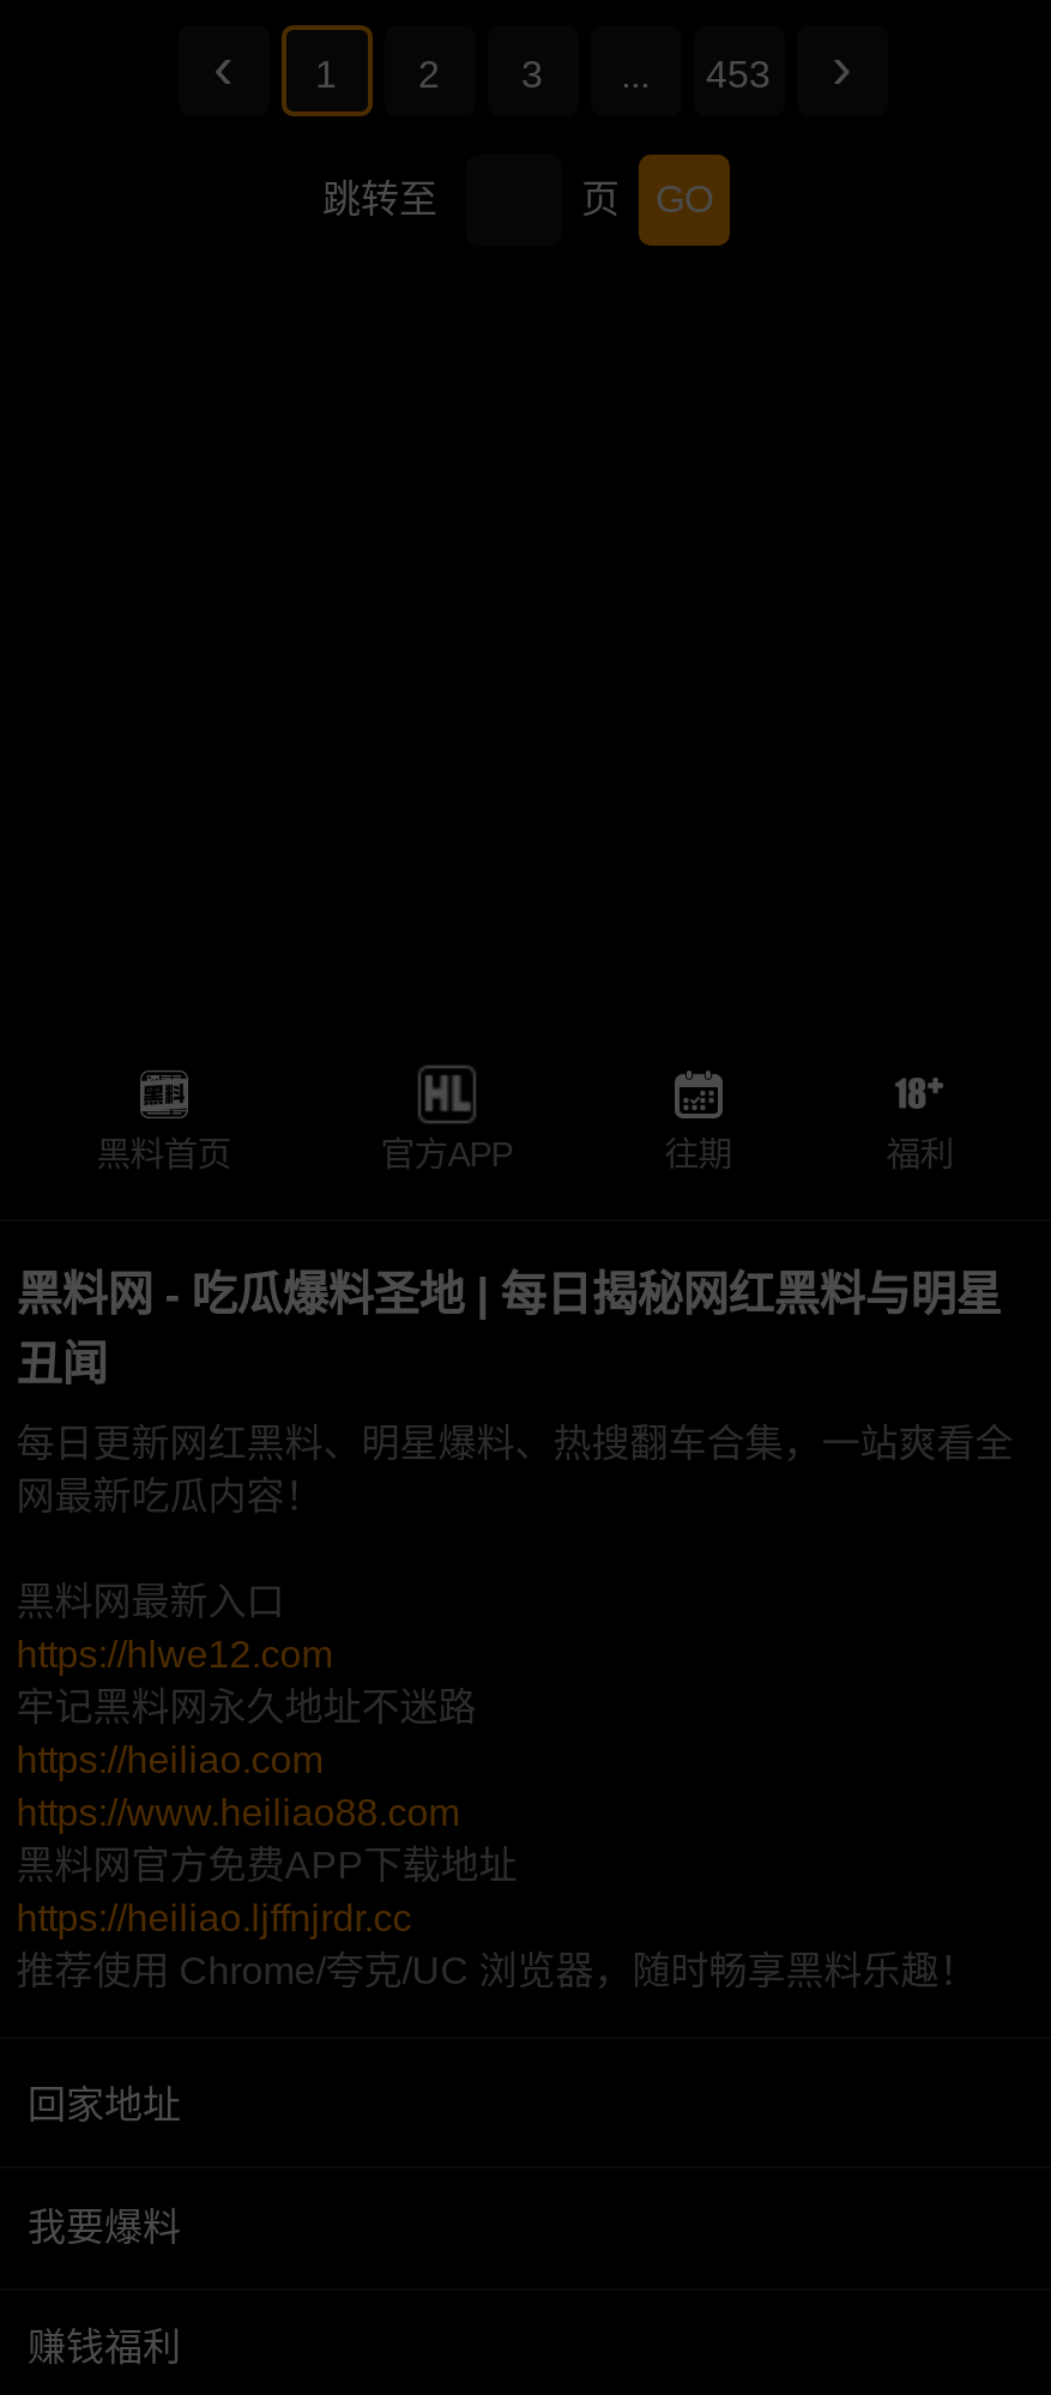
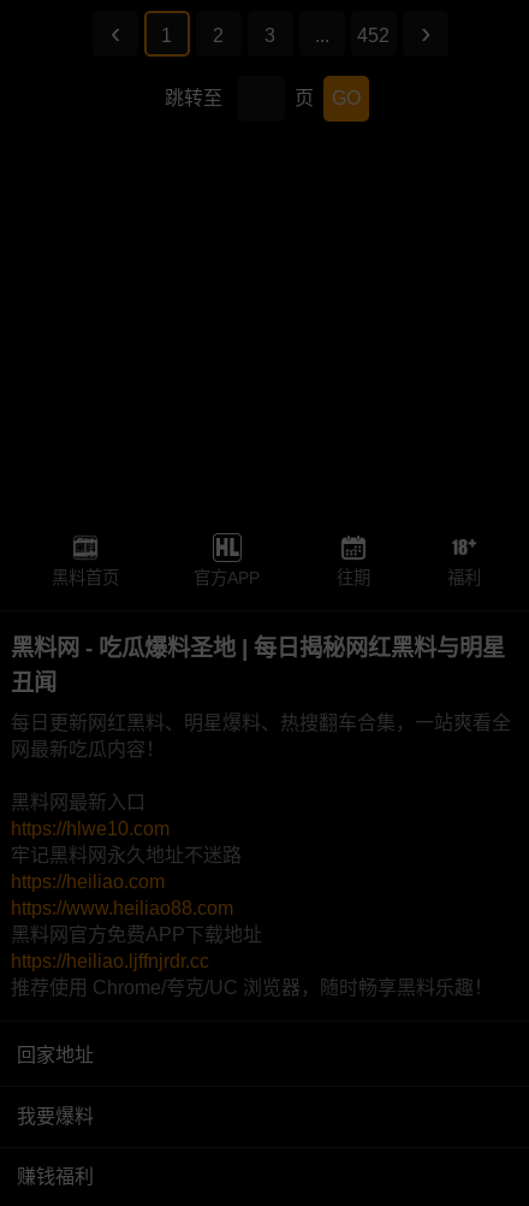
- 453
+ 452

- https://hlwe12.com
+ https://hlwe10.com
